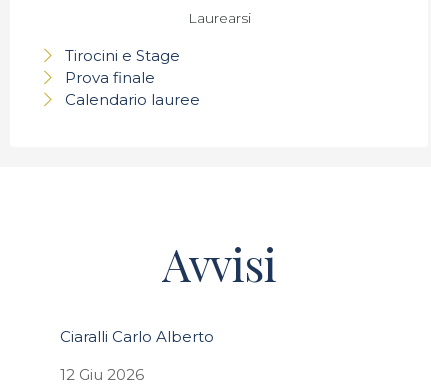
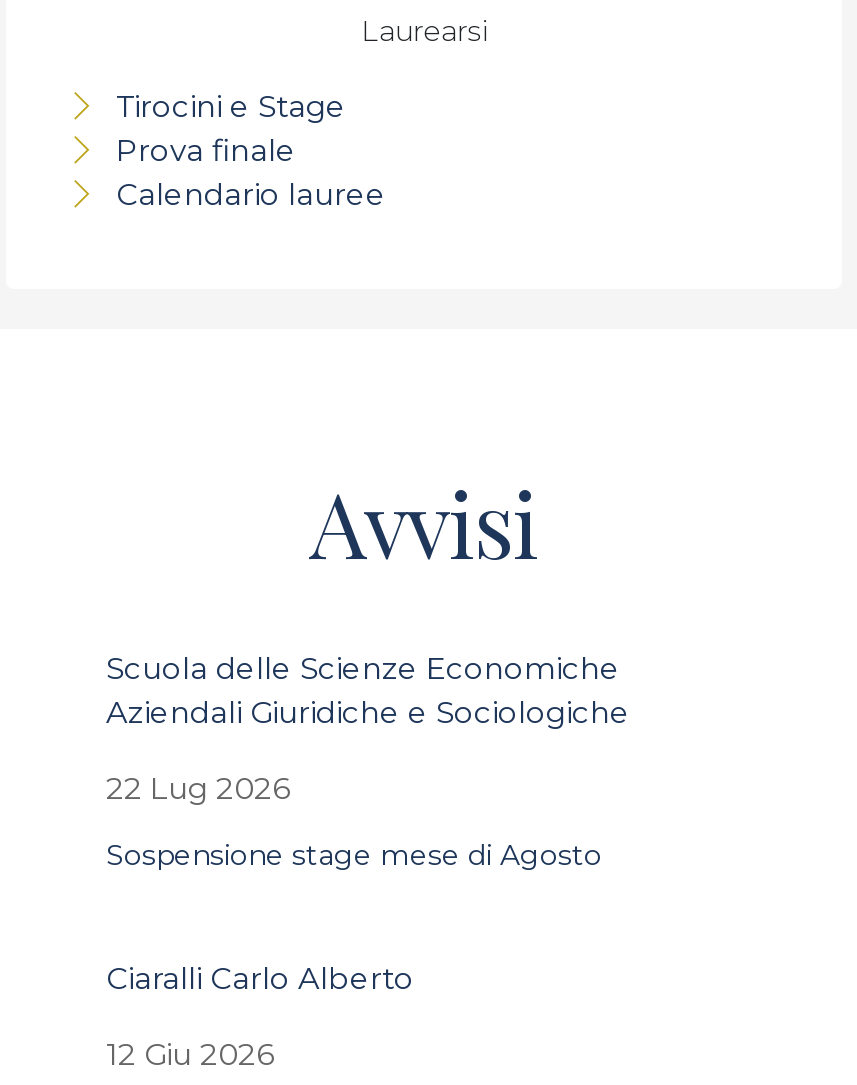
+ Scuola delle Scienze Economiche
+ Aziendali Giuridiche e Sociologiche
+ 22 Lug 2026
+ Sospensione stage mese di Agosto
